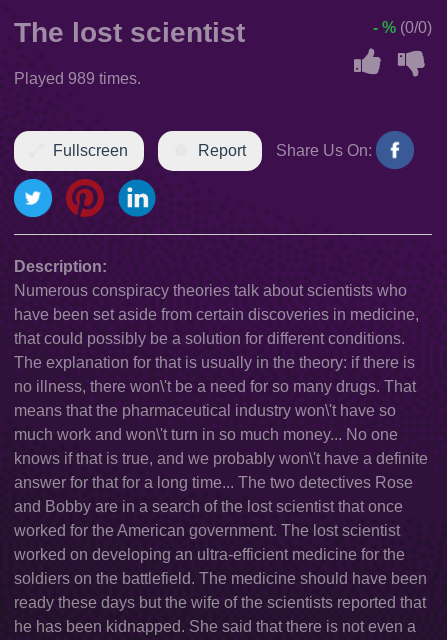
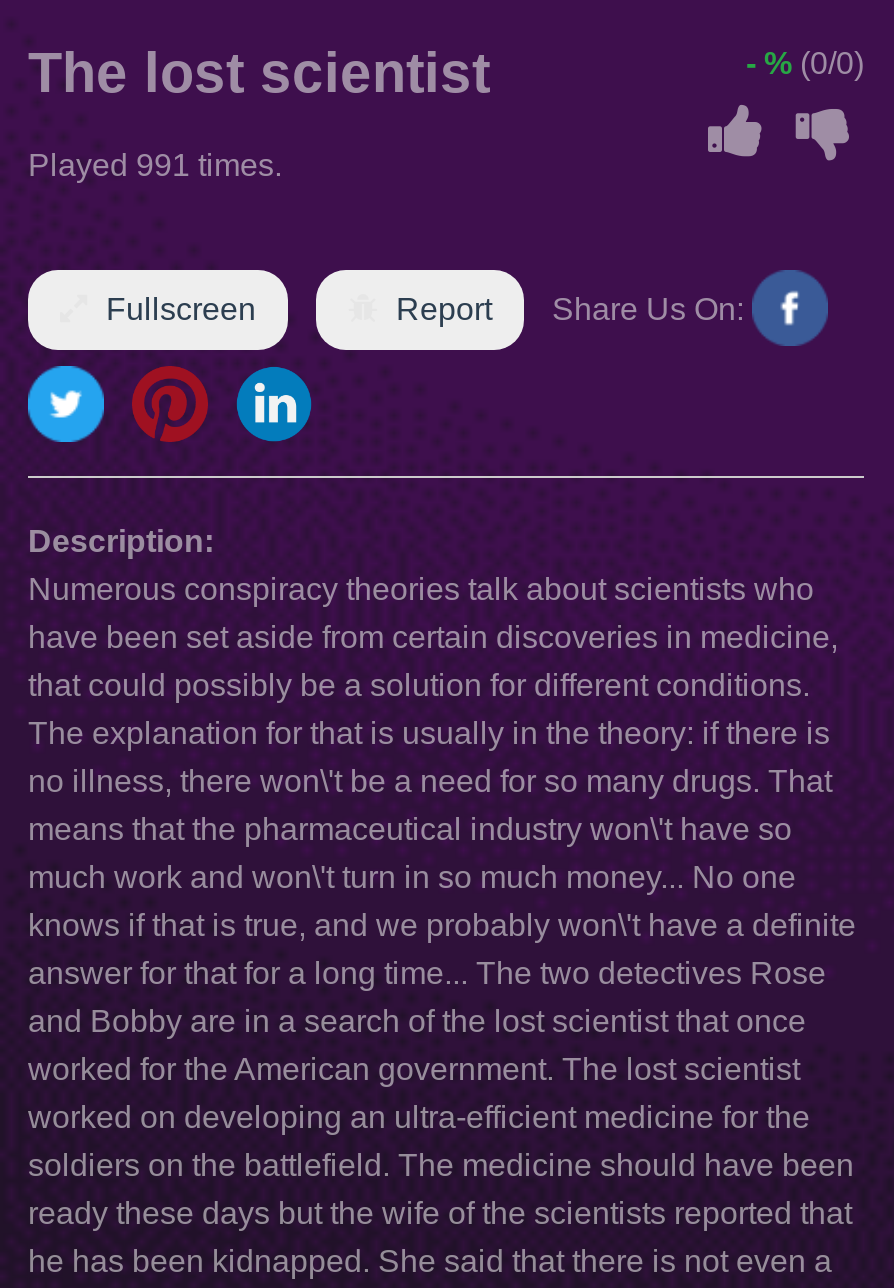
- Played 989 times.
+ Played 991 times.
